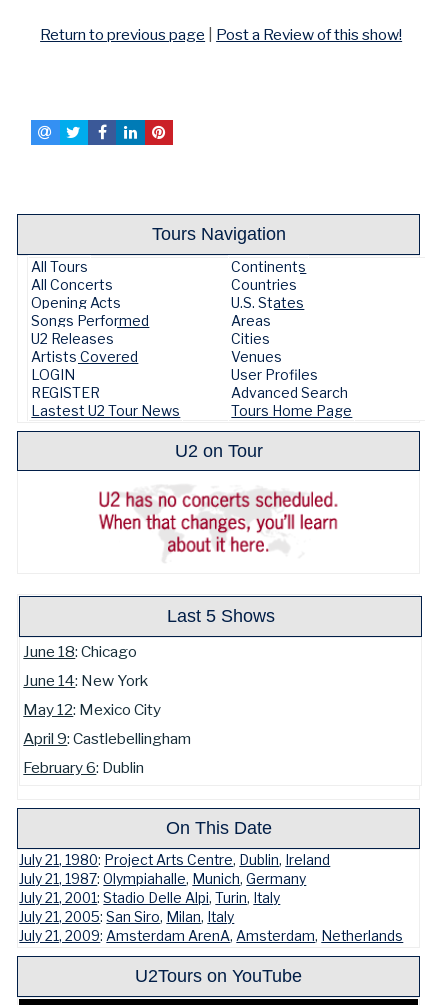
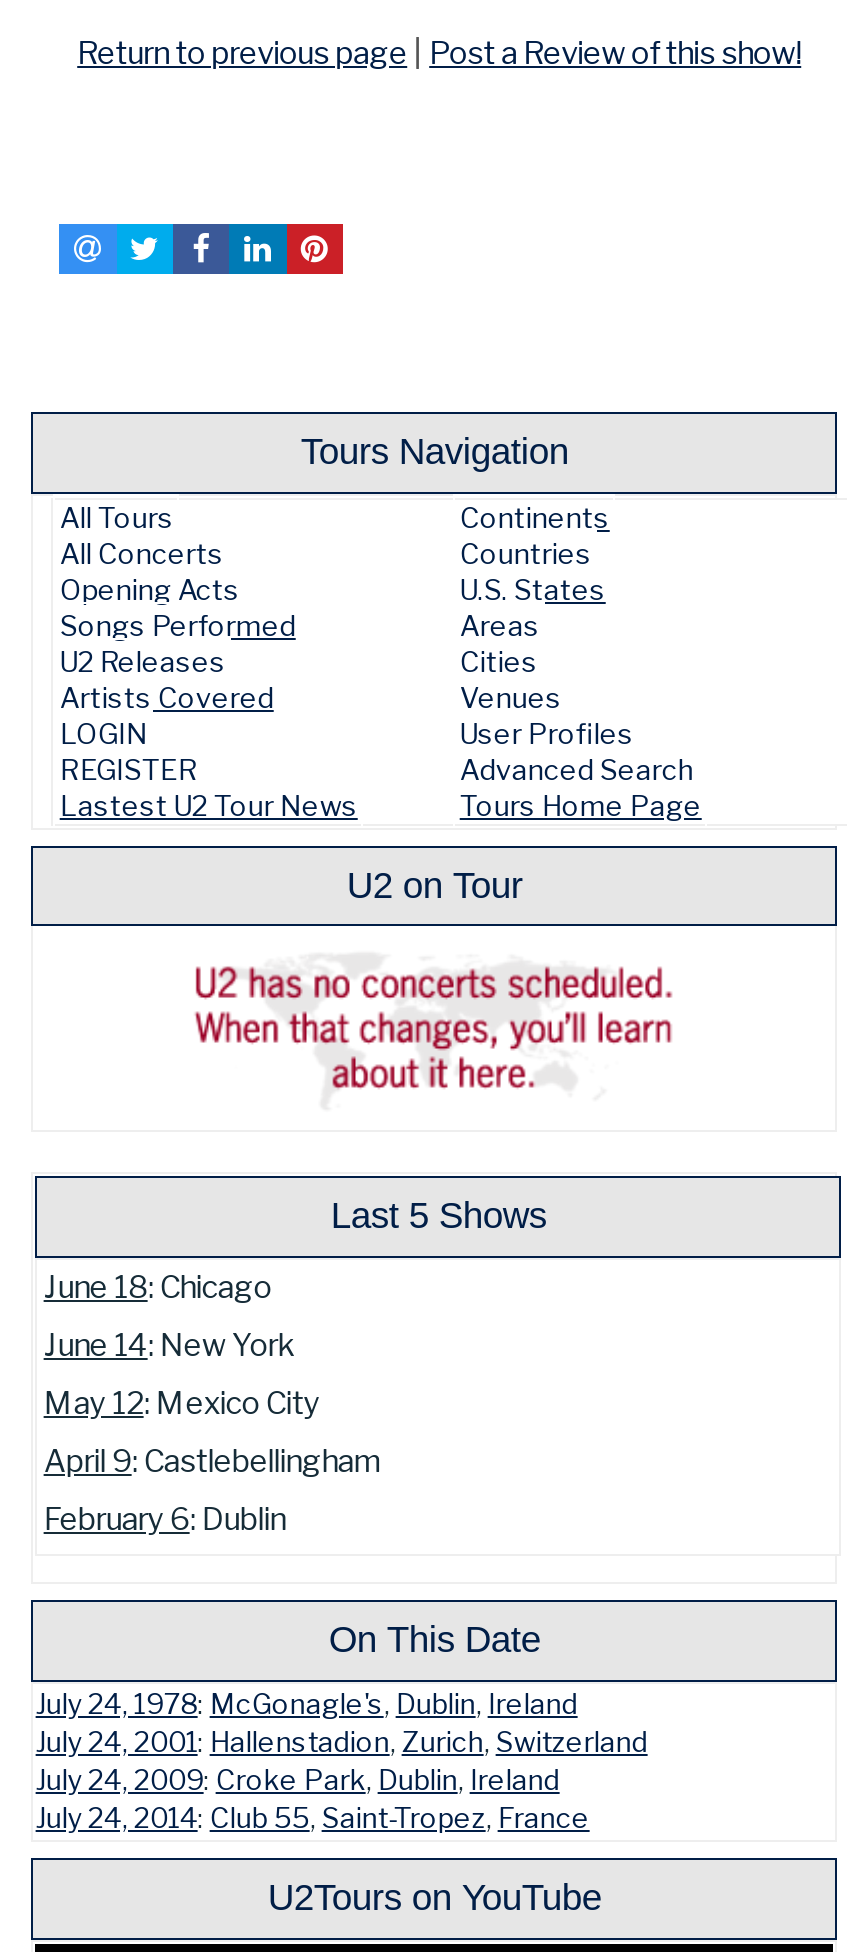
- July 21, 1980: Project Arts Centre, Dublin, Ireland
- July 21, 1987: Olympiahalle, Munich, Germany
- July 21, 2001: Stadio Delle Alpi, Turin, Italy
- July 21, 2005: San Siro, Milan, Italy
- July 21, 2009: Amsterdam ArenA, Amsterdam, Netherlands
+ July 24, 1978: McGonagle's, Dublin, Ireland
+ July 24, 2001: Hallenstadion, Zurich, Switzerland
+ July 24, 2009: Croke Park, Dublin, Ireland
+ July 24, 2014: Club 55, Saint-Tropez, France
